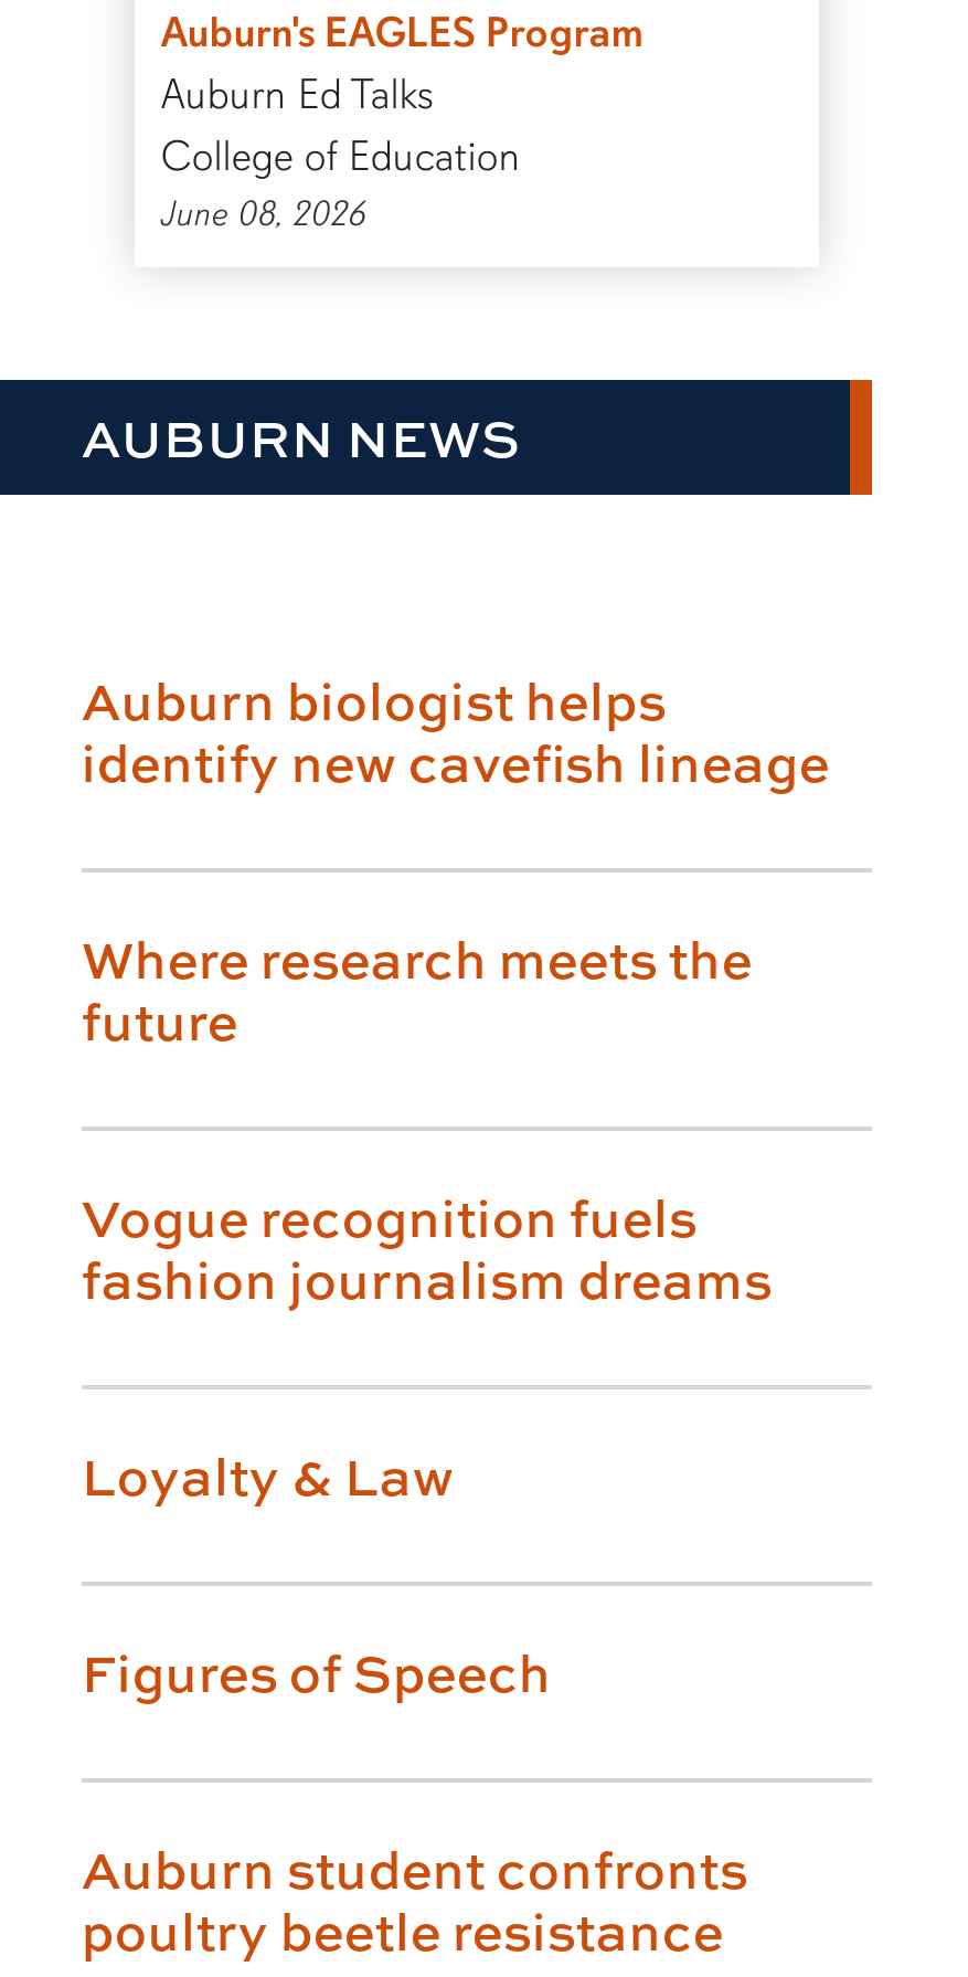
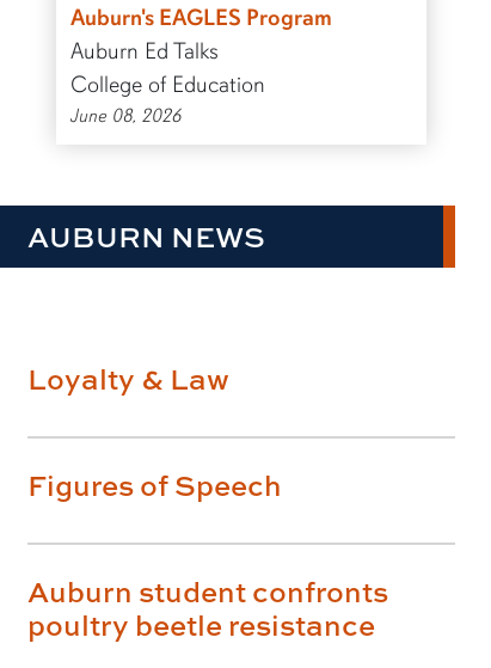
- Auburn biologist helps
- identify new cavefish lineage
- Where research meets the
- future
- Vogue recognition fuels
- fashion journalism dreams
